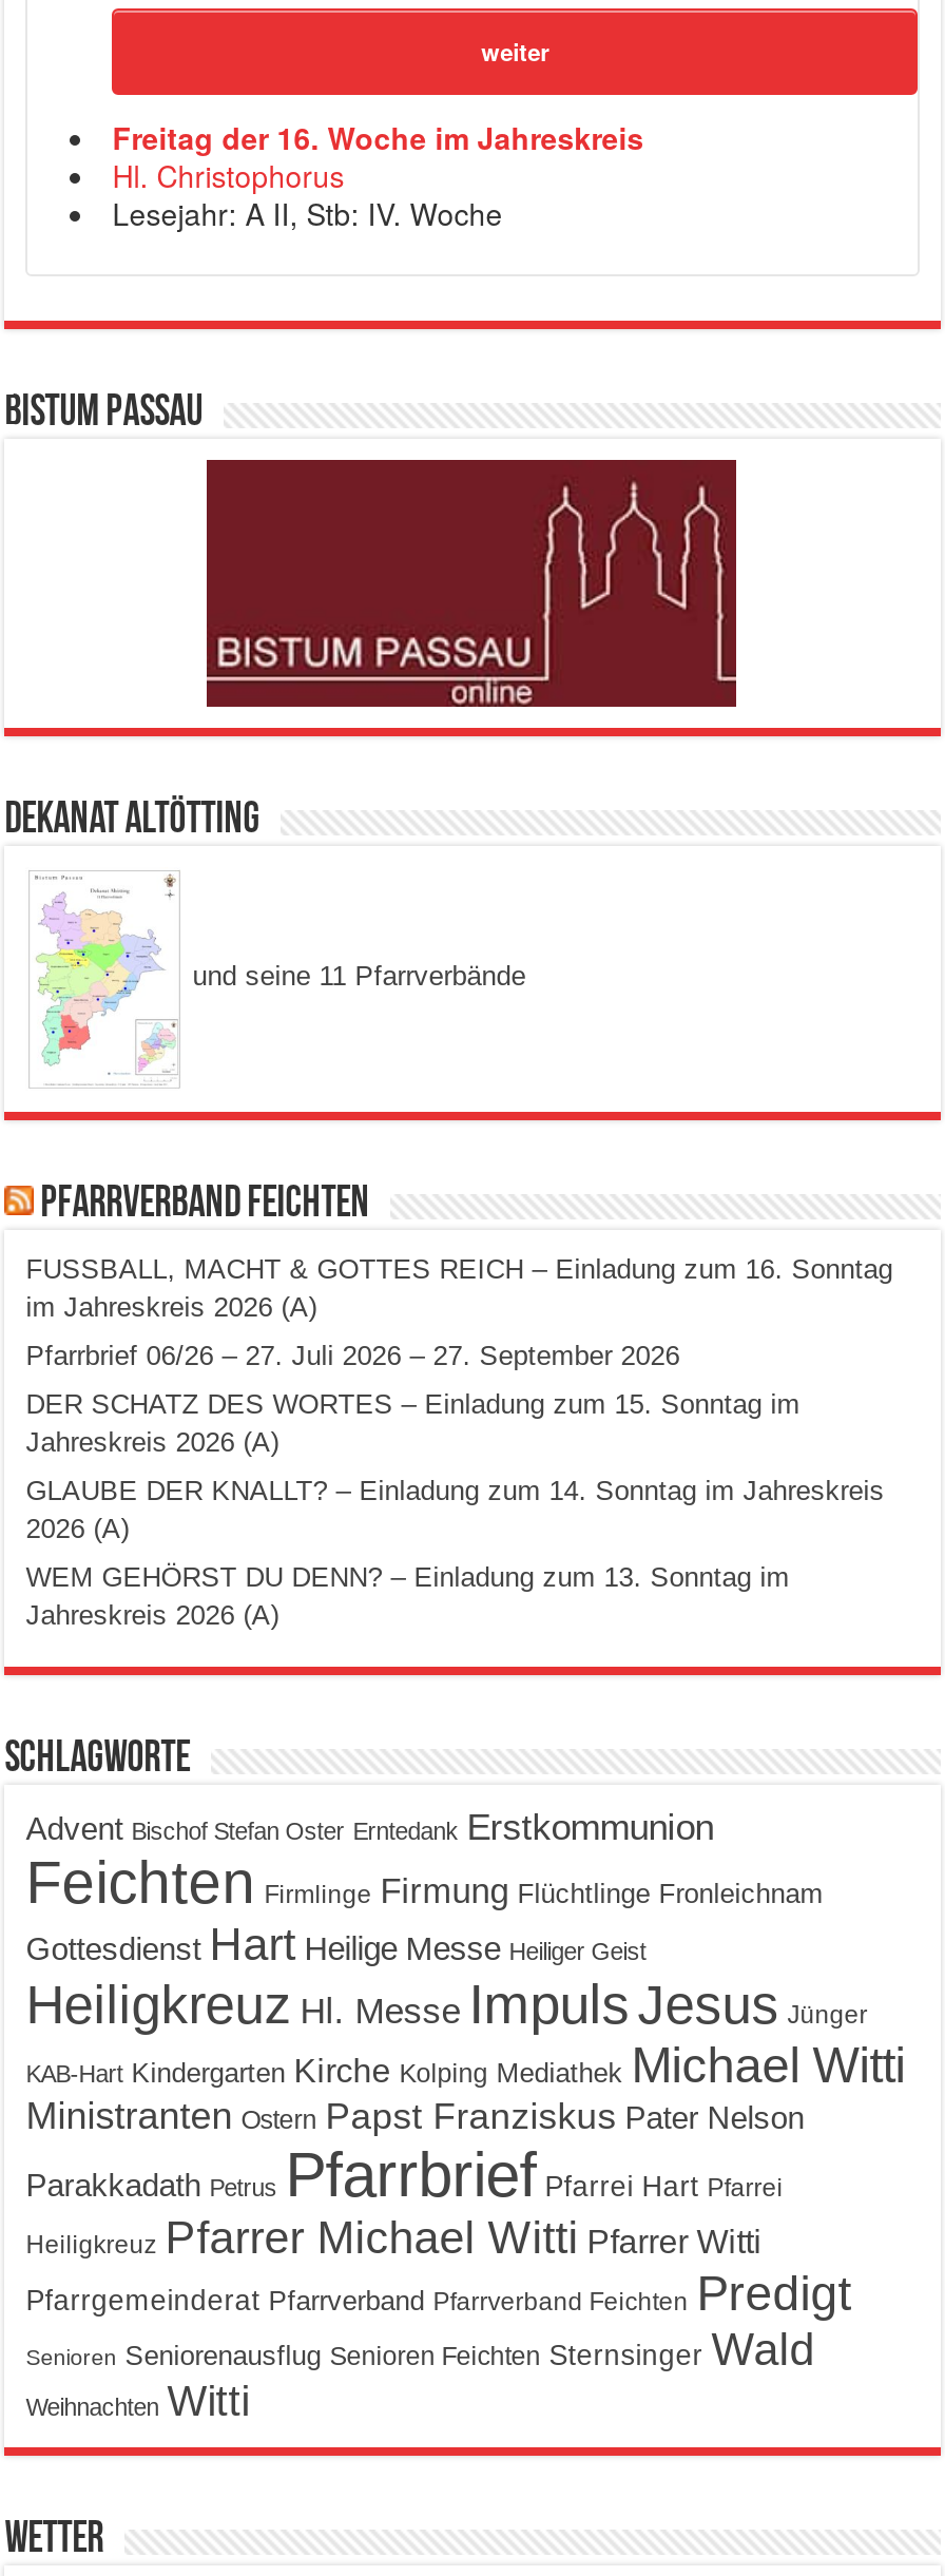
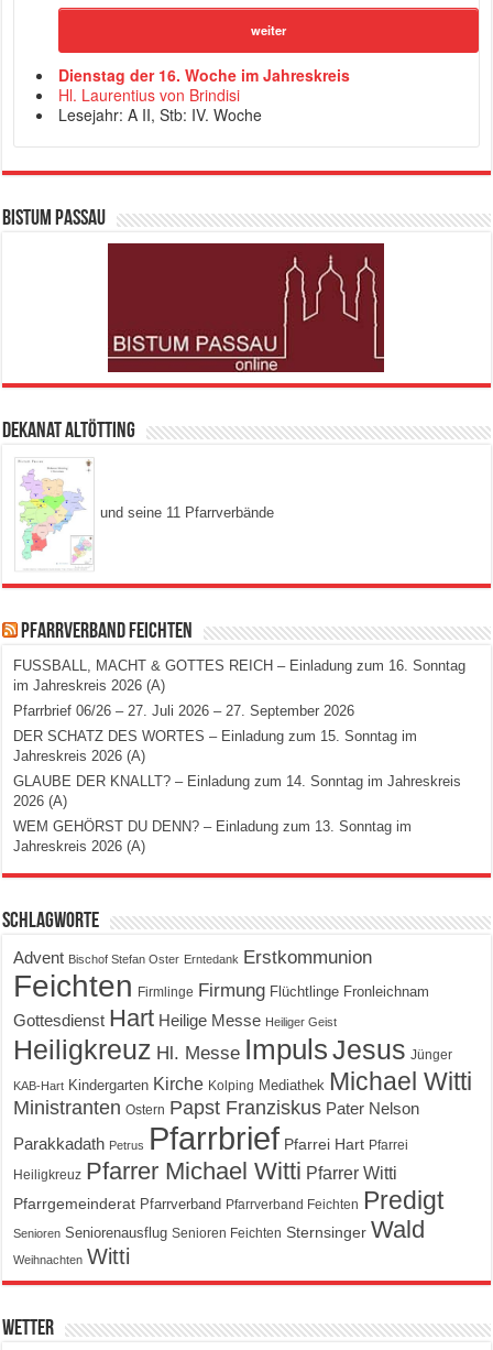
- Freitag der 16. Woche im Jahreskreis
- Hl. Christophorus
+ Dienstag der 16. Woche im Jahreskreis
+ Hl. Laurentius von Brindisi
